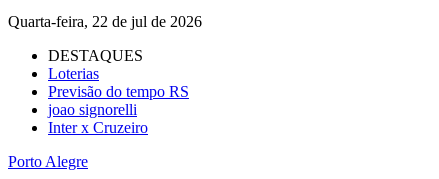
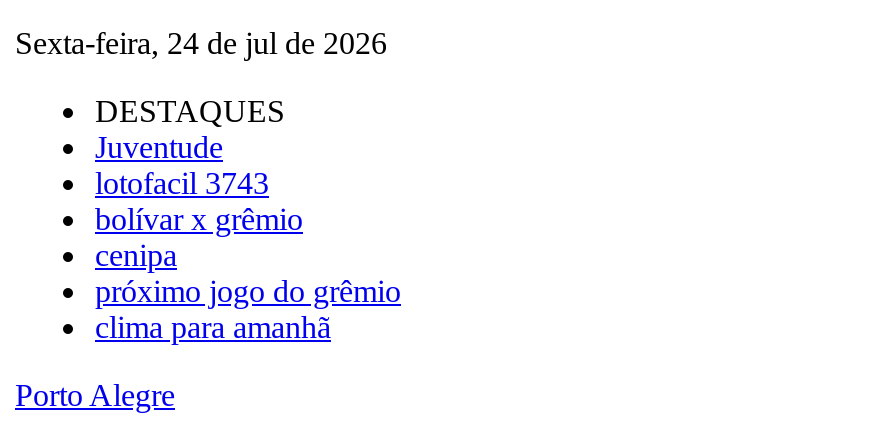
- Quarta-feira, 22 de jul de 2026
+ Sexta-feira, 24 de jul de 2026

- Loterias
- Previsão do tempo RS
- joao signorelli
- Inter x Cruzeiro
+ Juventude
+ lotofacil 3743
+ bolívar x grêmio
+ cenipa
+ próximo jogo do grêmio
+ clima para amanhã
